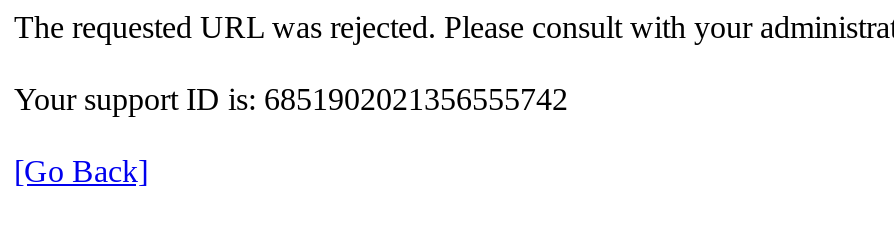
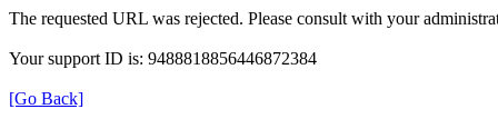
- Your support ID is: 6851902021356555742
+ Your support ID is: 9488818856446872384
